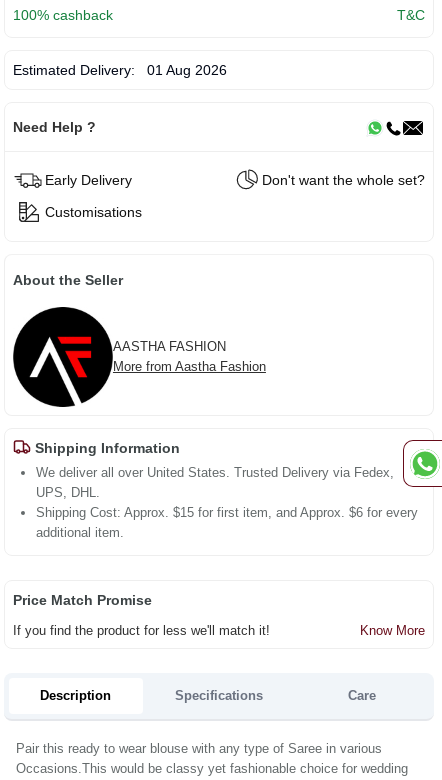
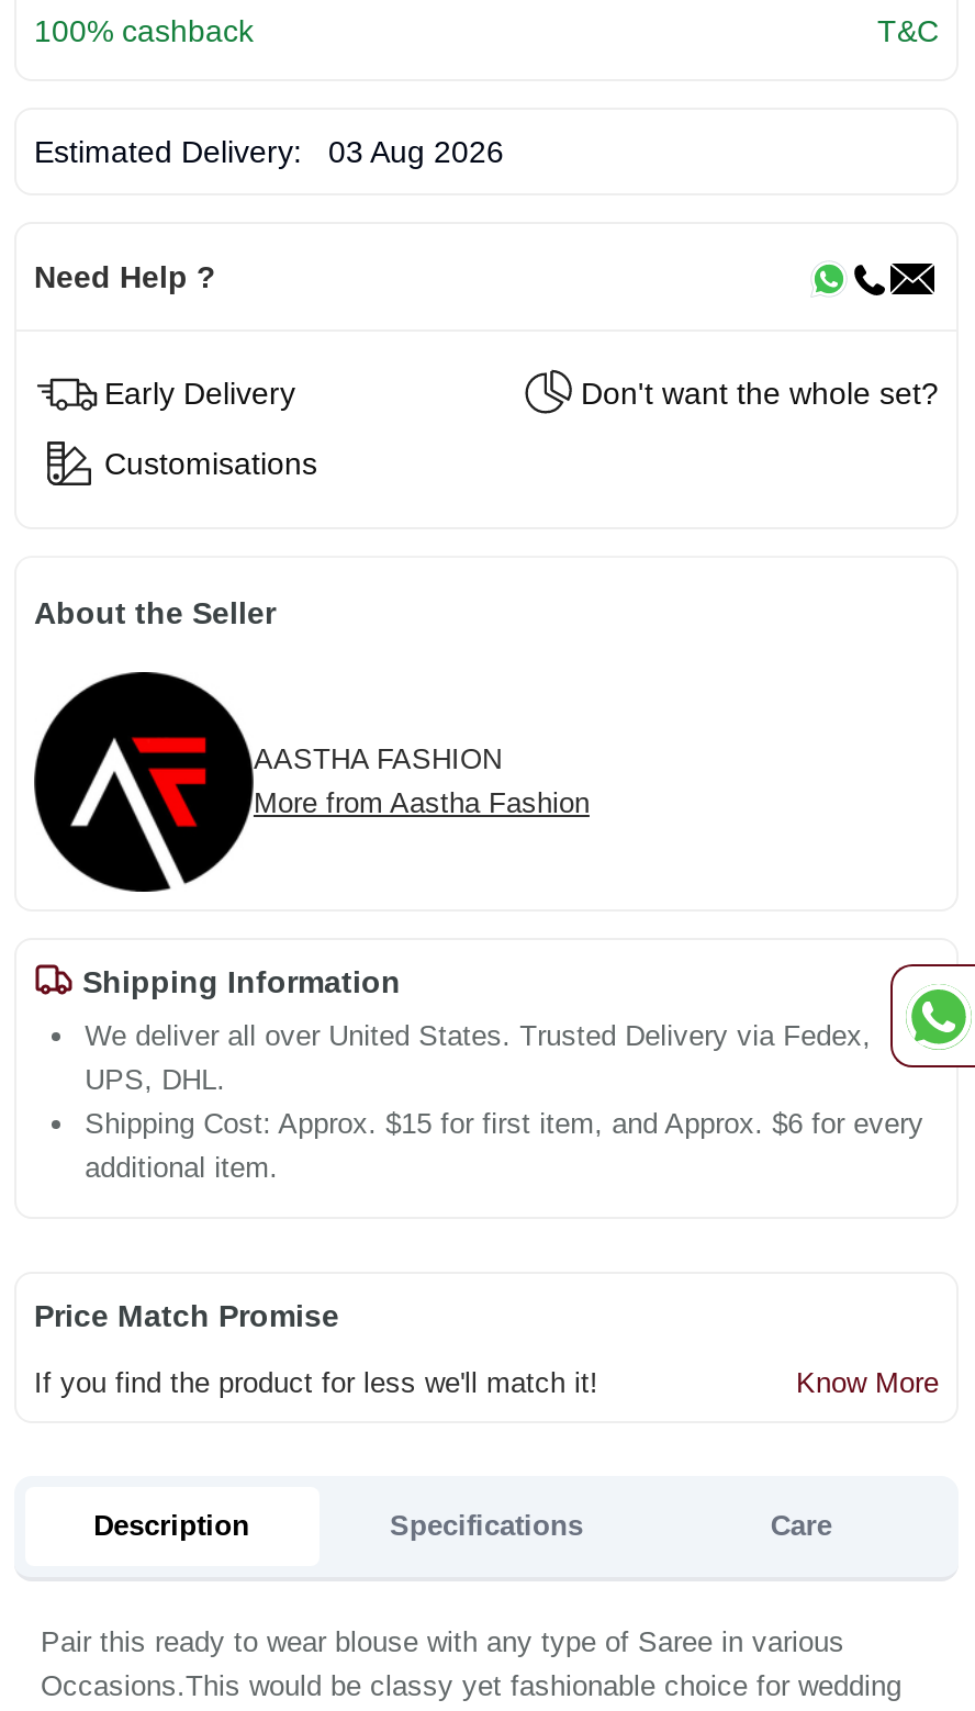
- Estimated Delivery: 01 Aug 2026
+ Estimated Delivery: 03 Aug 2026
